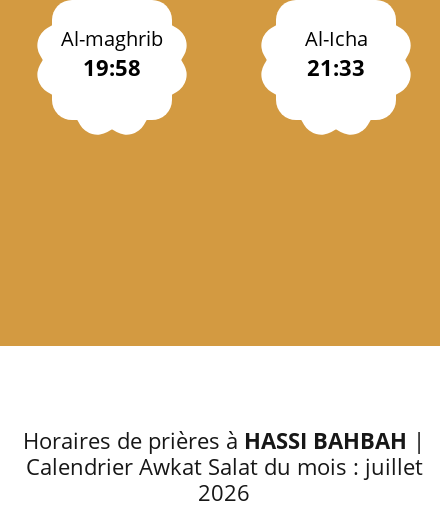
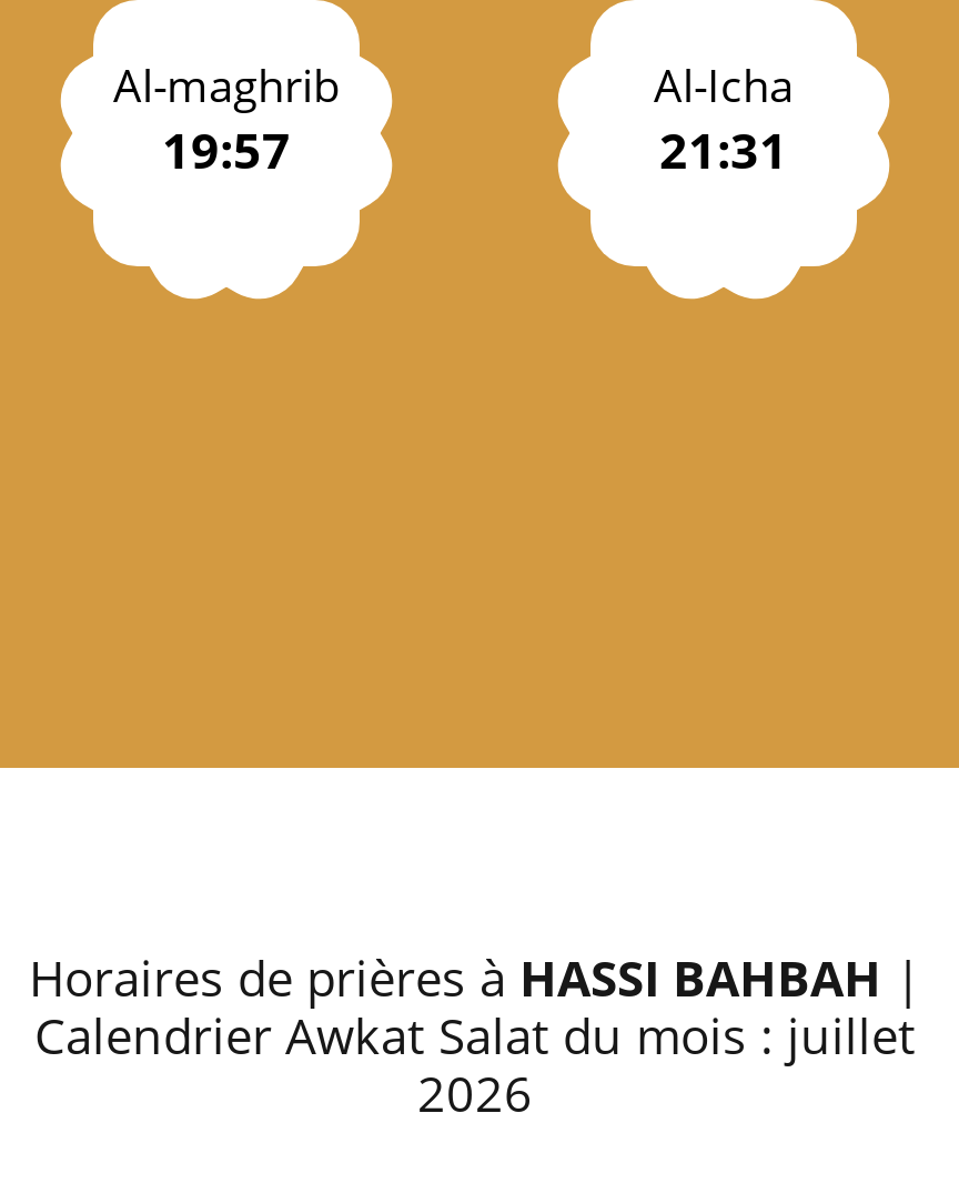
- 19:58
+ 19:57

- 21:33
+ 21:31
